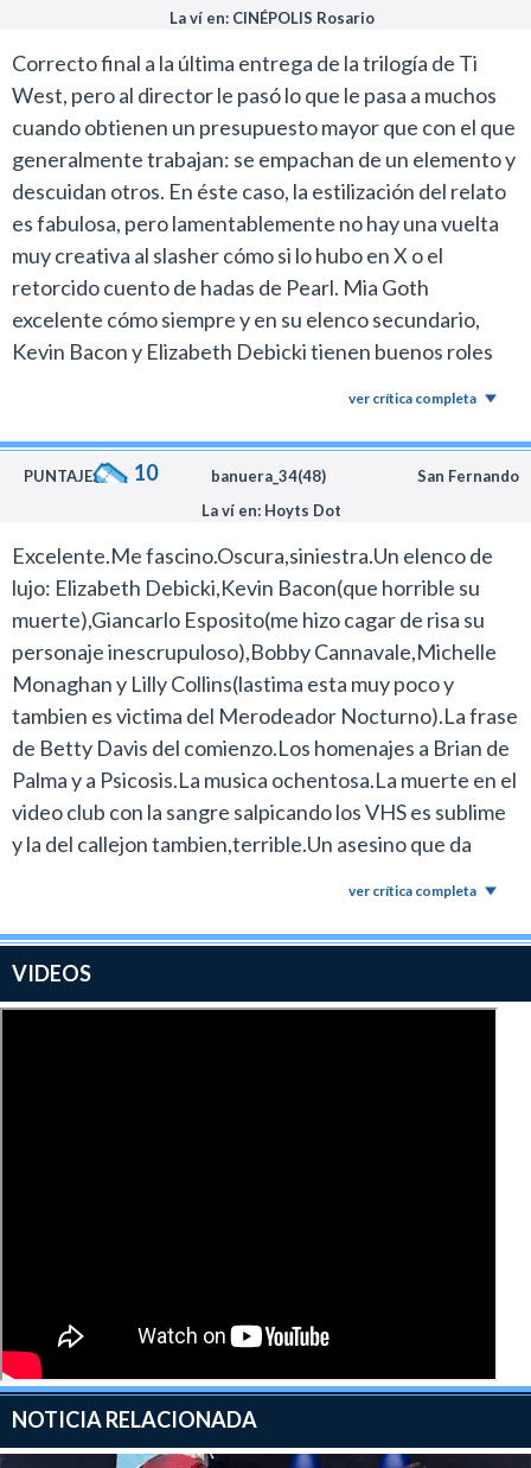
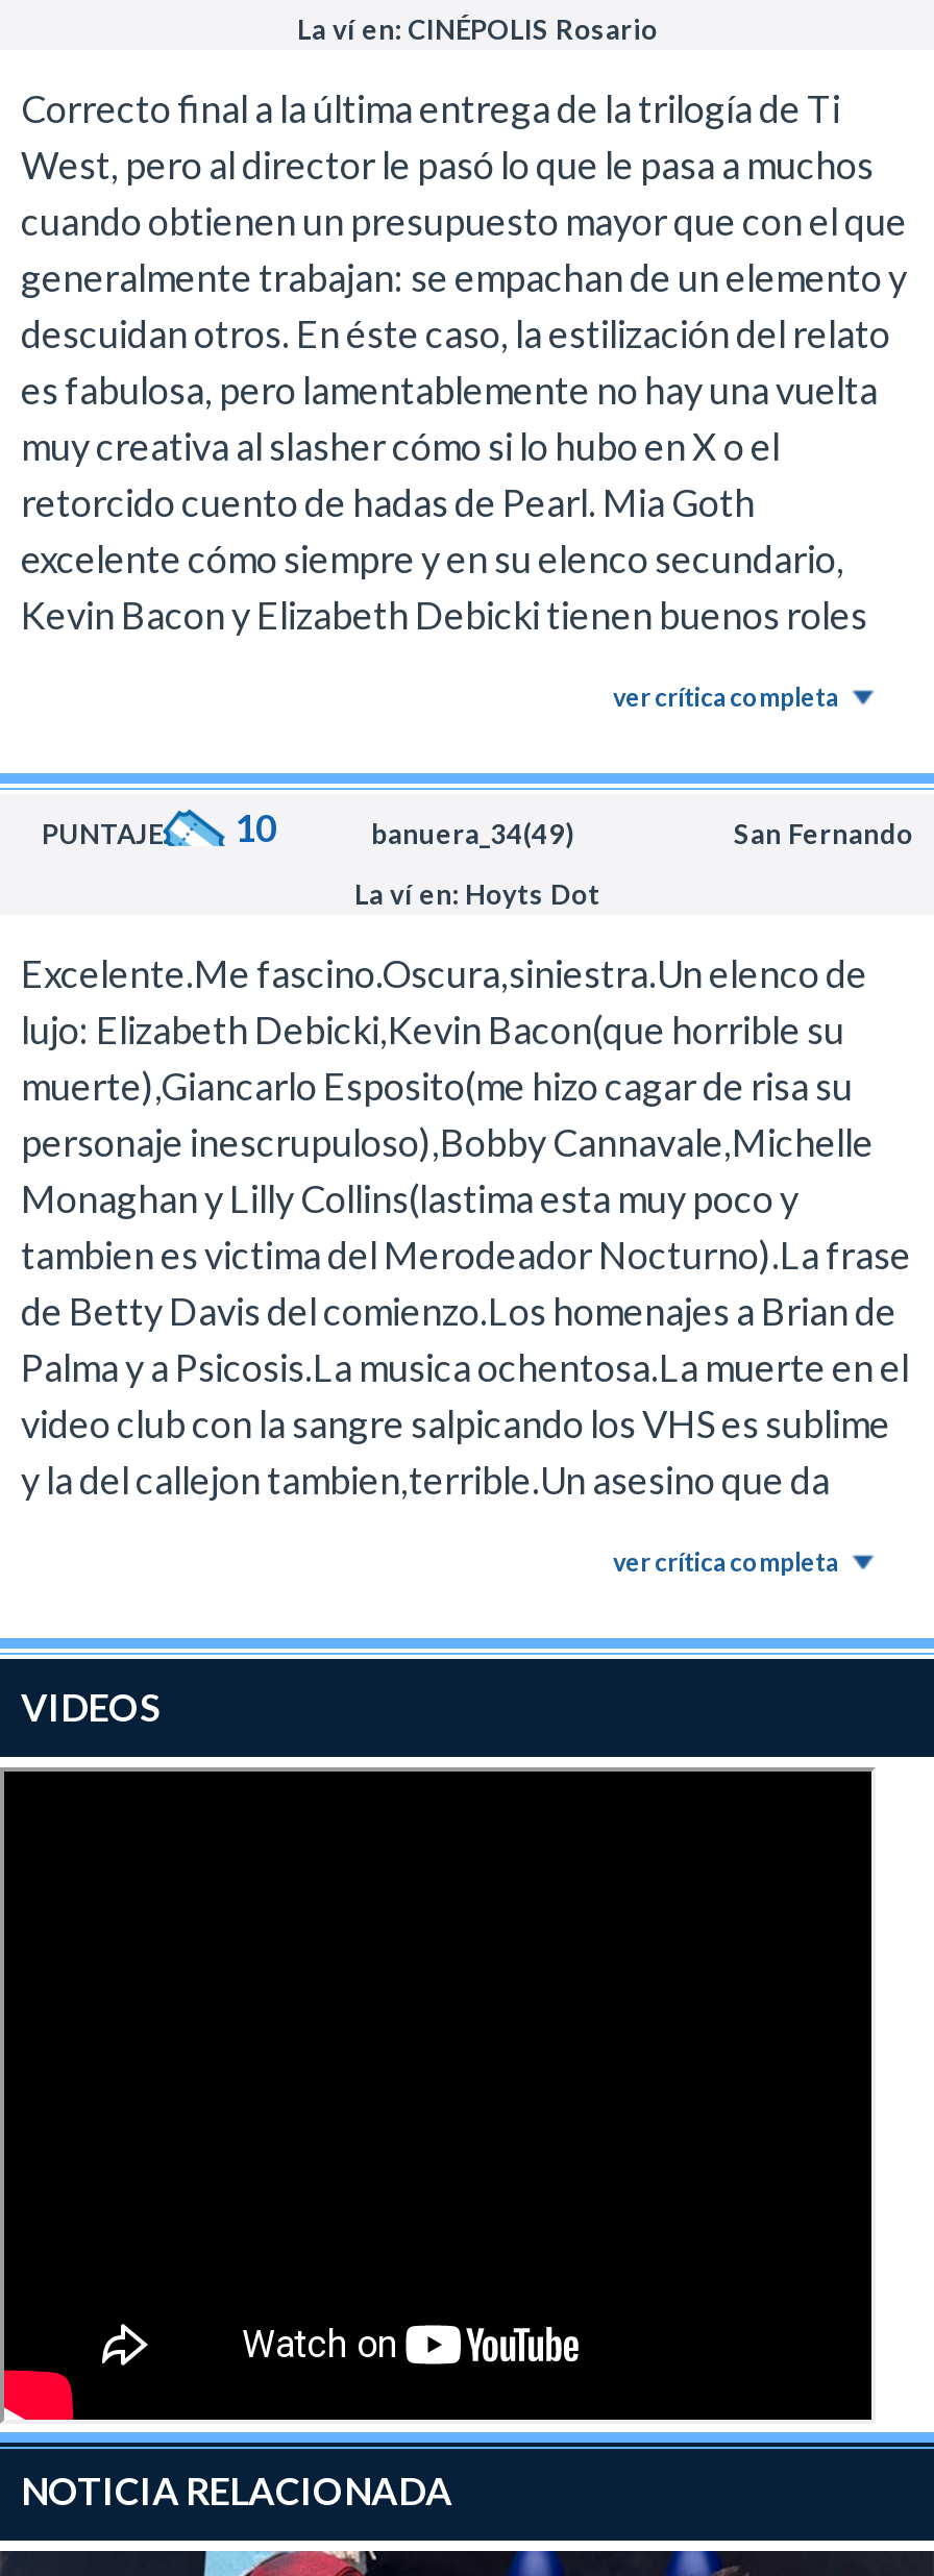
- banuera_34(48)
+ banuera_34(49)
